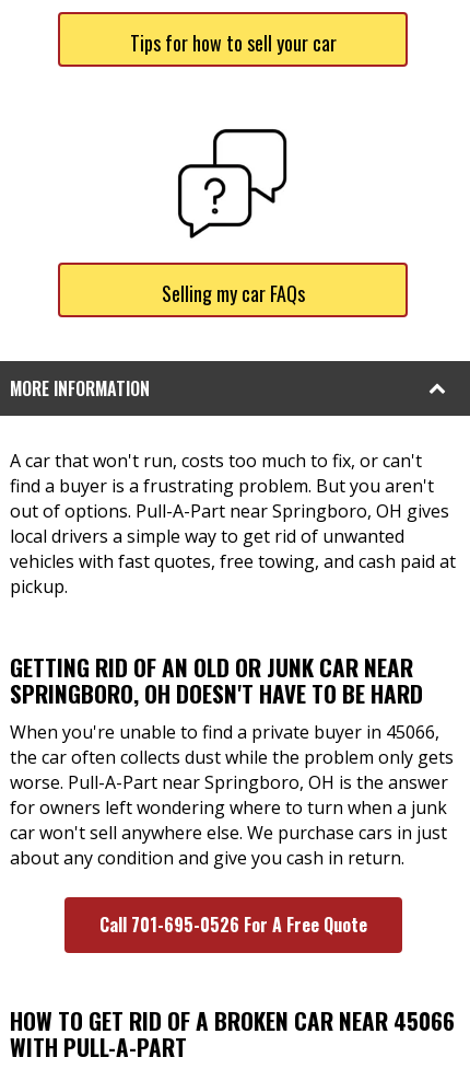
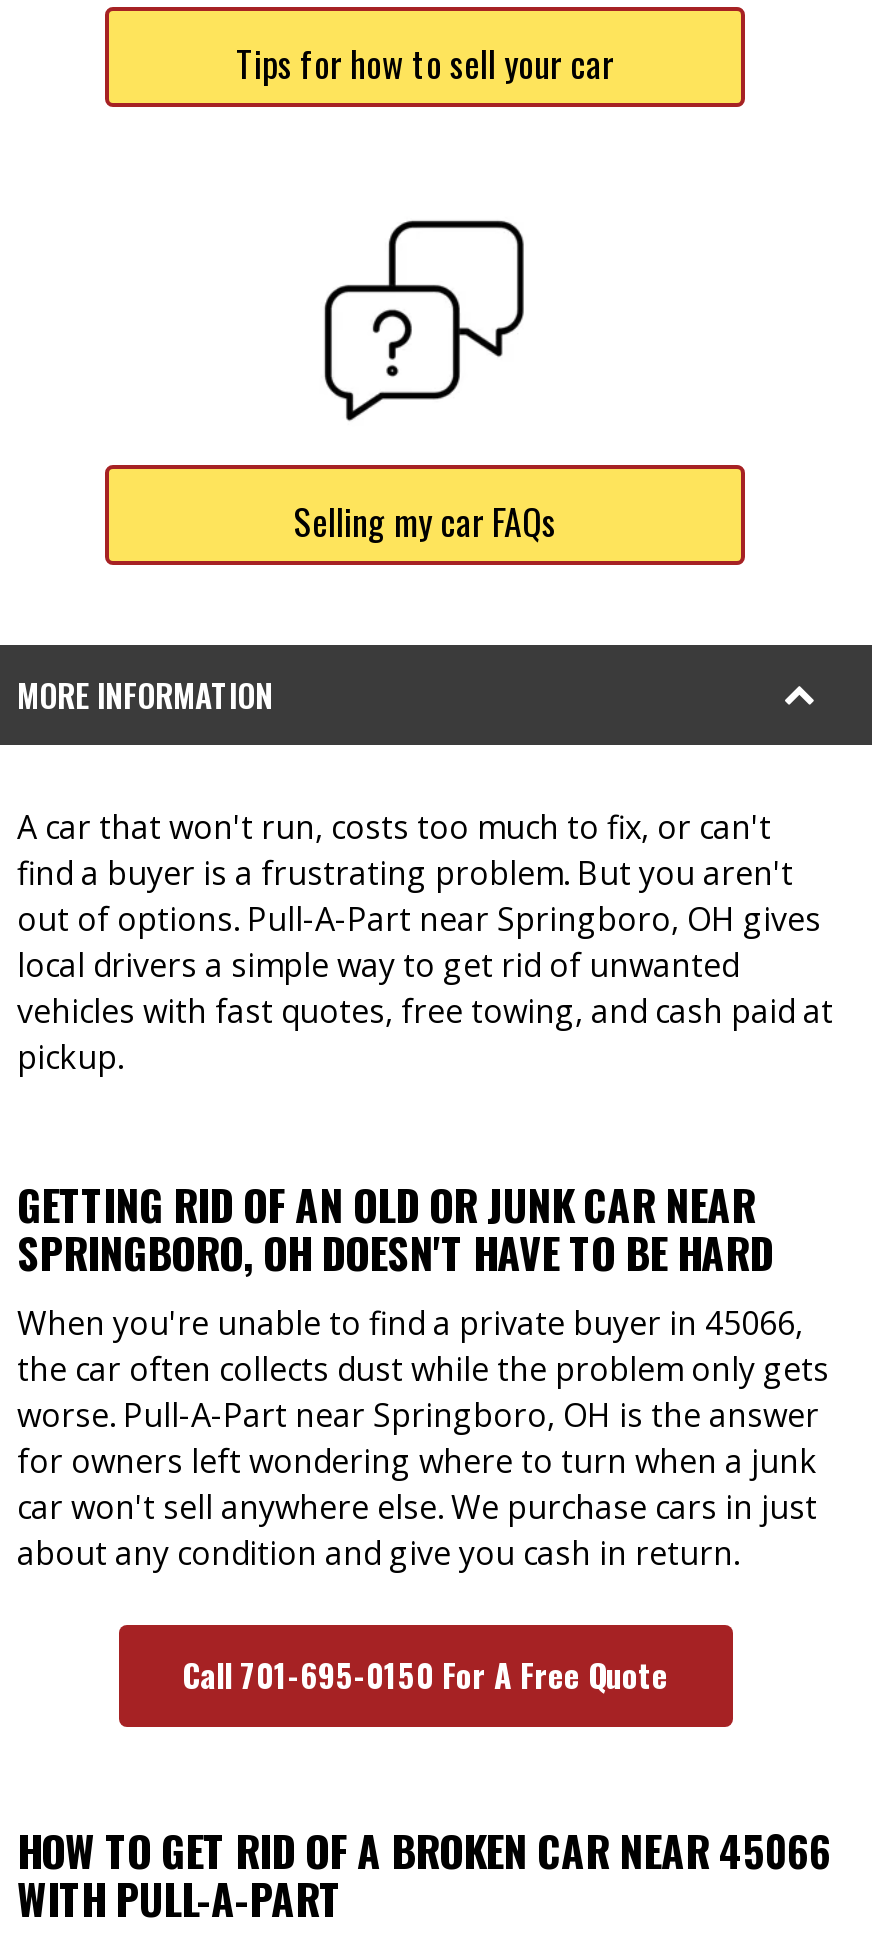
- Call 701-695-0526 For A Free Quote
+ Call 701-695-0150 For A Free Quote
